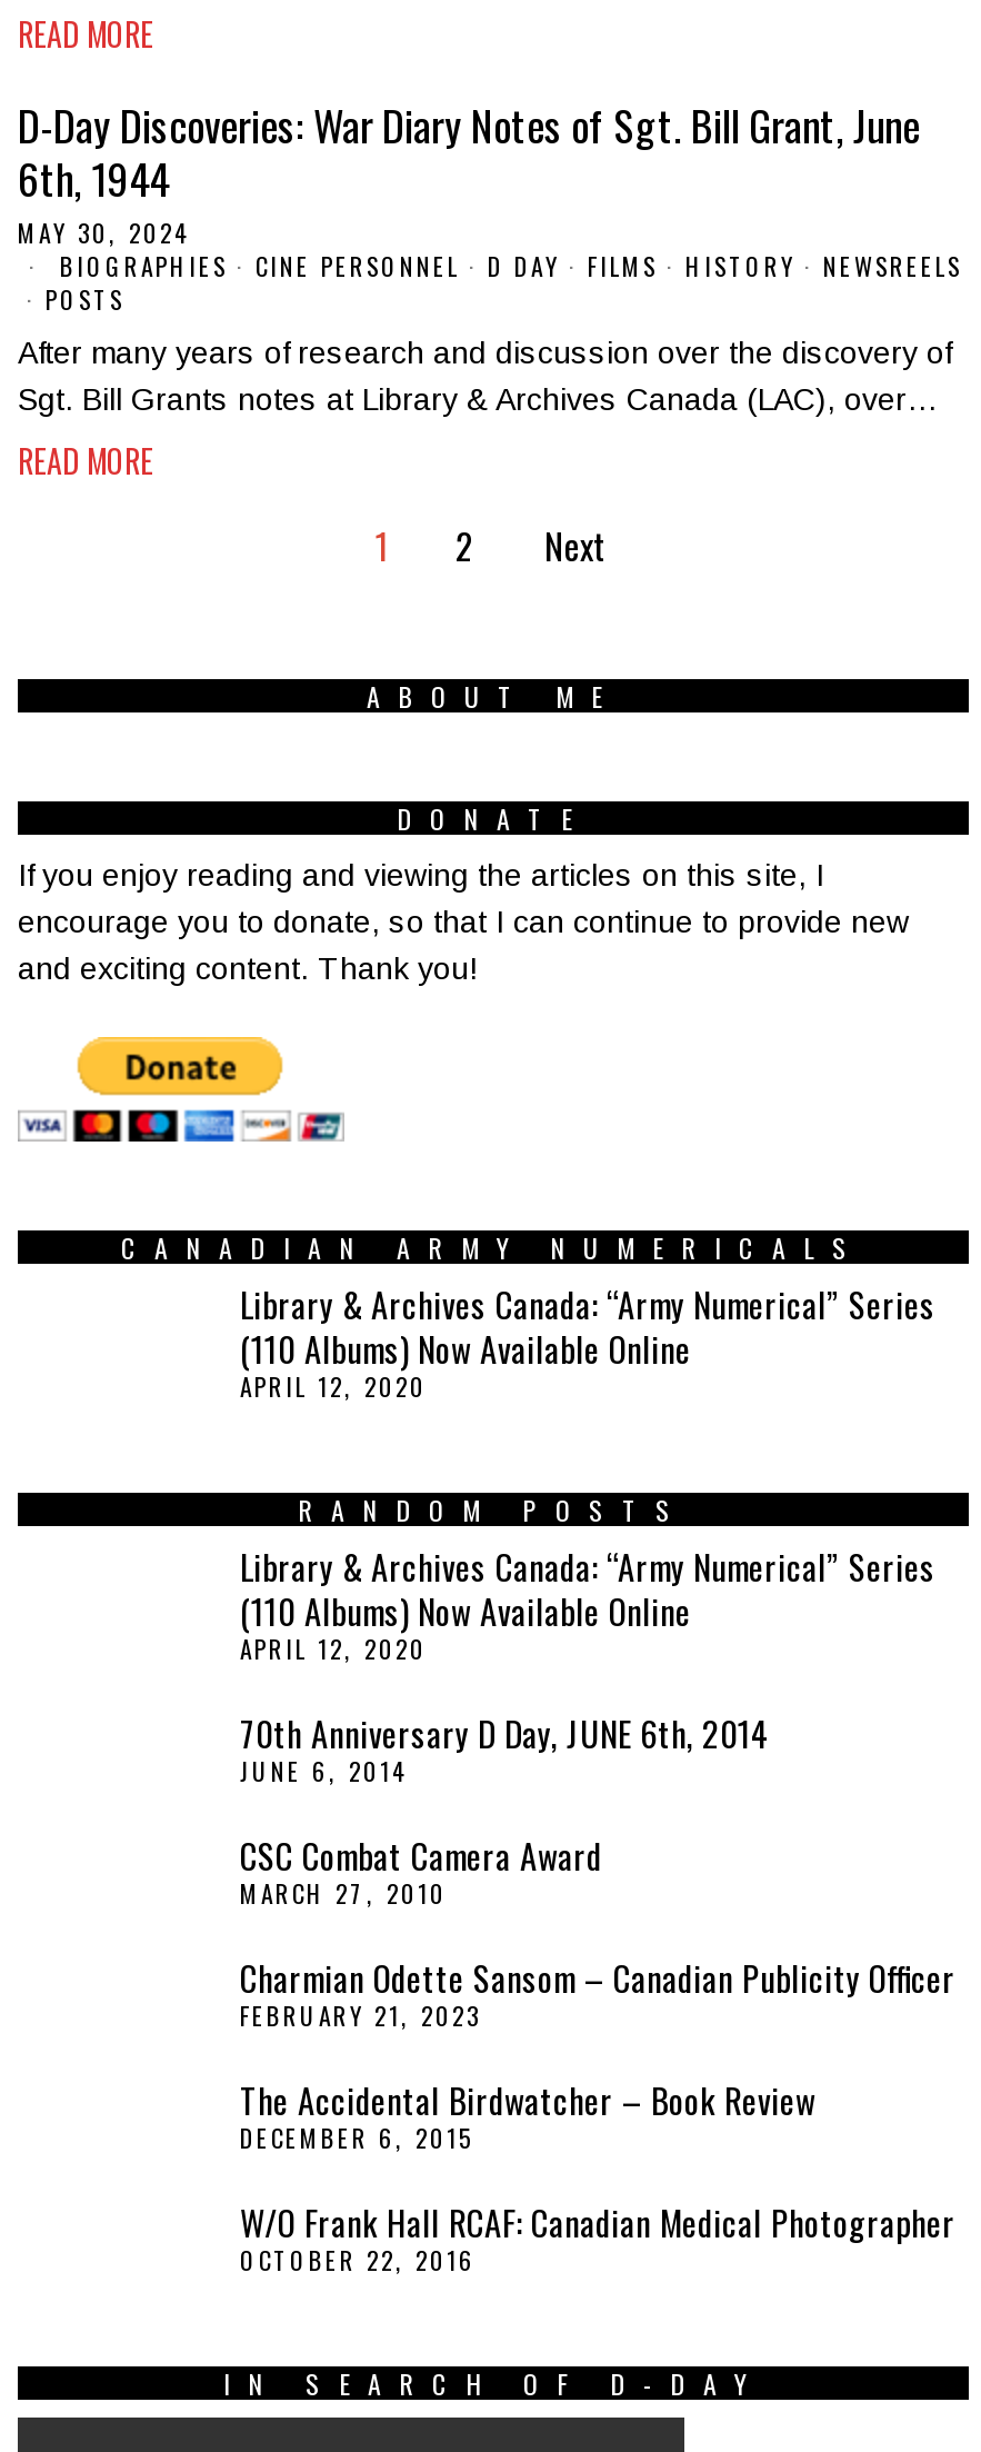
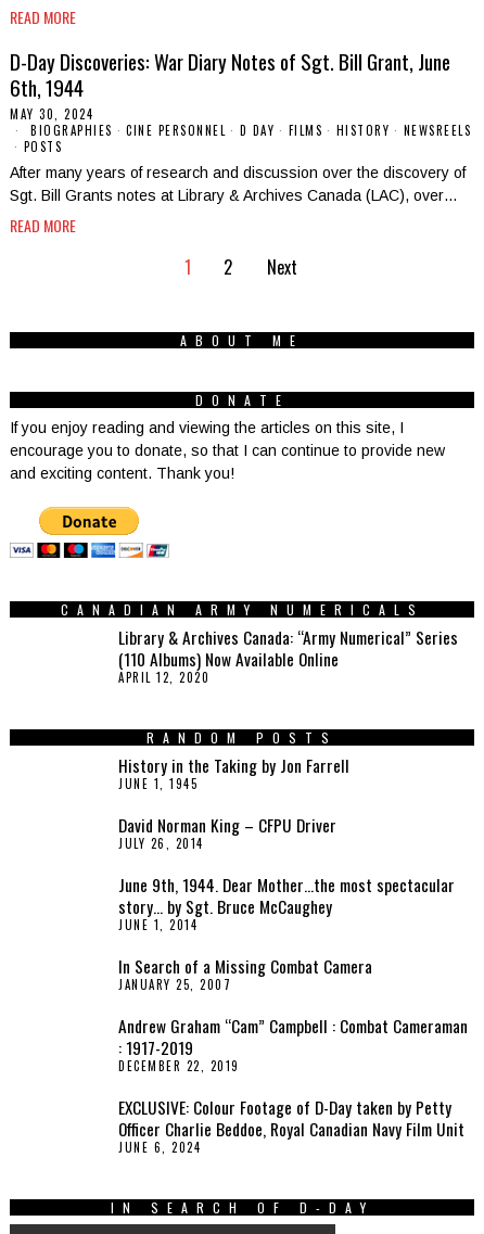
- Library & Archives Canada: “Army Numerical” Series
- (110 Albums) Now Available Online
- APRIL 12, 2020
+ History in the Taking by Jon Farrell
+ JUNE 1, 1945

- 70th Anniversary D Day, JUNE 6th, 2014
- JUNE 6, 2014
+ David Norman King – CFPU Driver
+ JULY 26, 2014

- CSC Combat Camera Award
- MARCH 27, 2010
+ June 9th, 1944. Dear Mother…the most spectacular
+ story… by Sgt. Bruce McCaughey
+ JUNE 1, 2014

- Charmian Odette Sansom – Canadian Publicity Officer
- FEBRUARY 21, 2023
+ In Search of a Missing Combat Camera
+ JANUARY 25, 2007

- The Accidental Birdwatcher – Book Review
- DECEMBER 6, 2015
+ Andrew Graham “Cam” Campbell : Combat Cameraman
+ : 1917-2019
+ DECEMBER 22, 2019

- W/O Frank Hall RCAF: Canadian Medical Photographer
- OCTOBER 22, 2016
+ EXCLUSIVE: Colour Footage of D-Day taken by Petty
+ Officer Charlie Beddoe, Royal Canadian Navy Film Unit
+ JUNE 6, 2024
